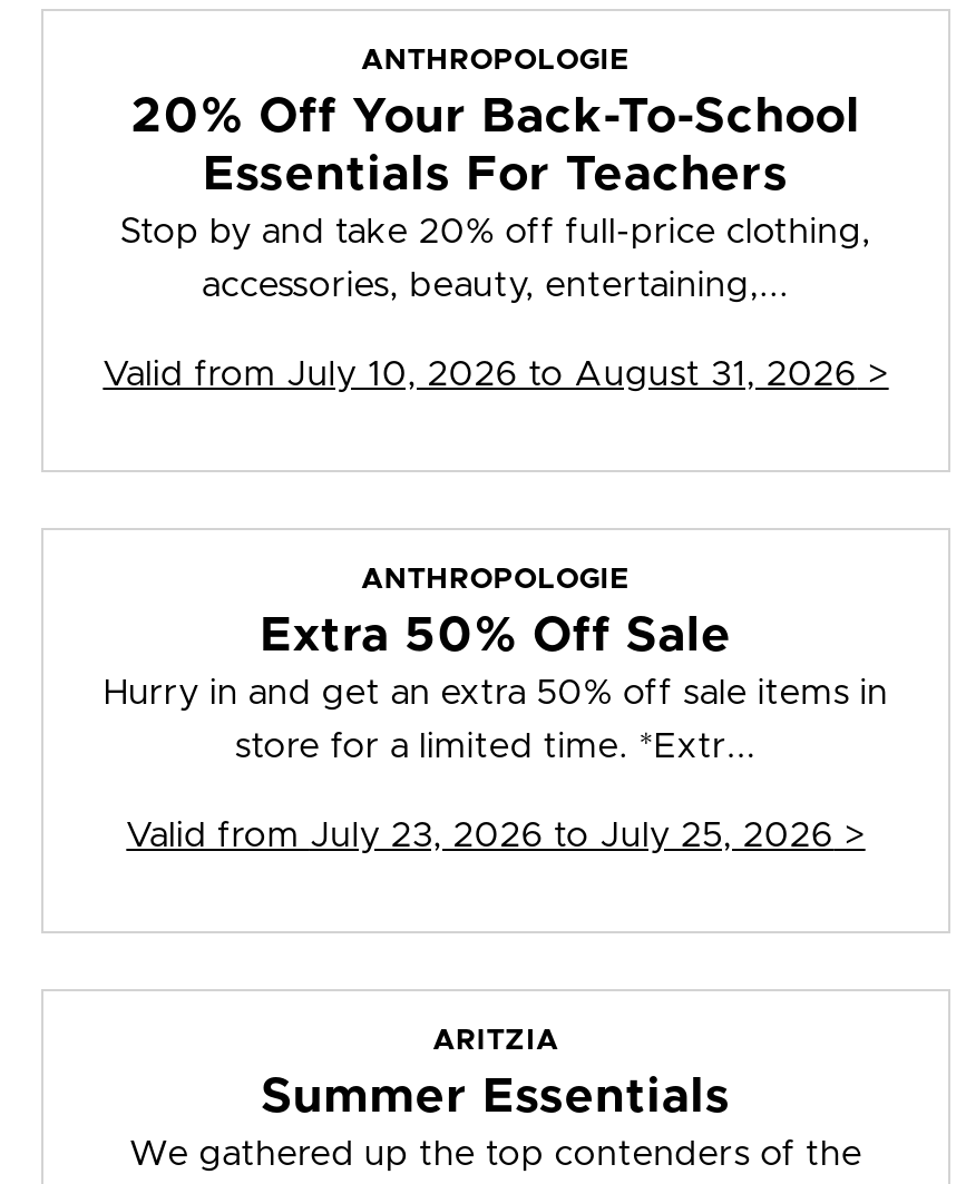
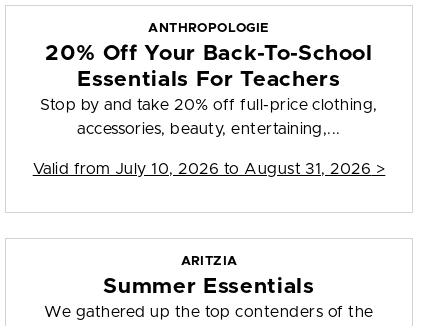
- ANTHROPOLOGIE
- Extra 50% Off Sale
- Hurry in and get an extra 50% off sale items in
- store for a limited time. *Extr...
- Valid from July 23, 2026 to July 25, 2026 >
